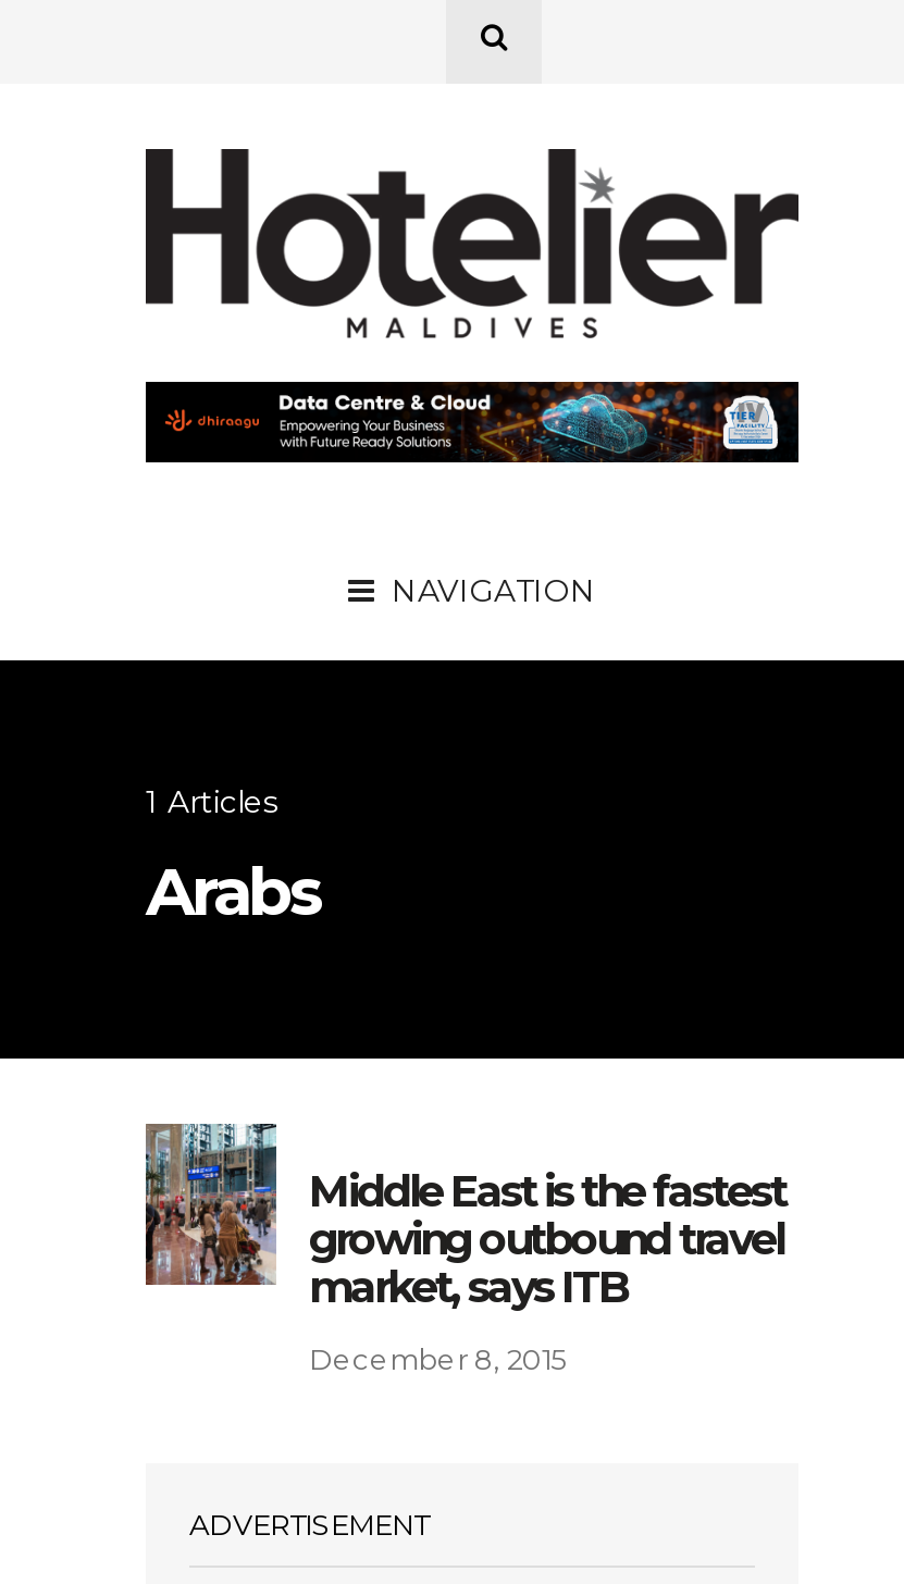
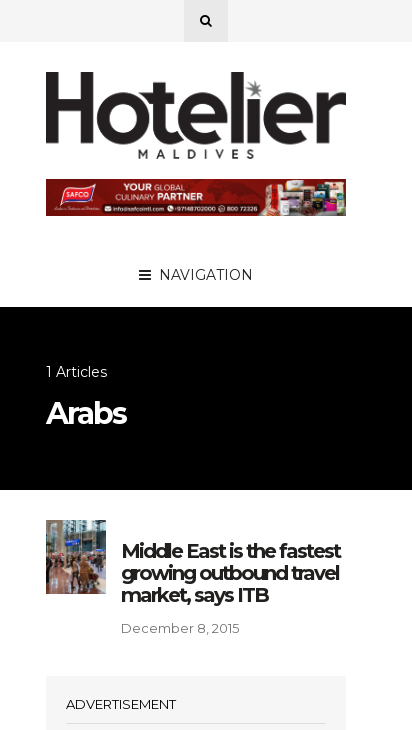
- [image]
+ [image]
